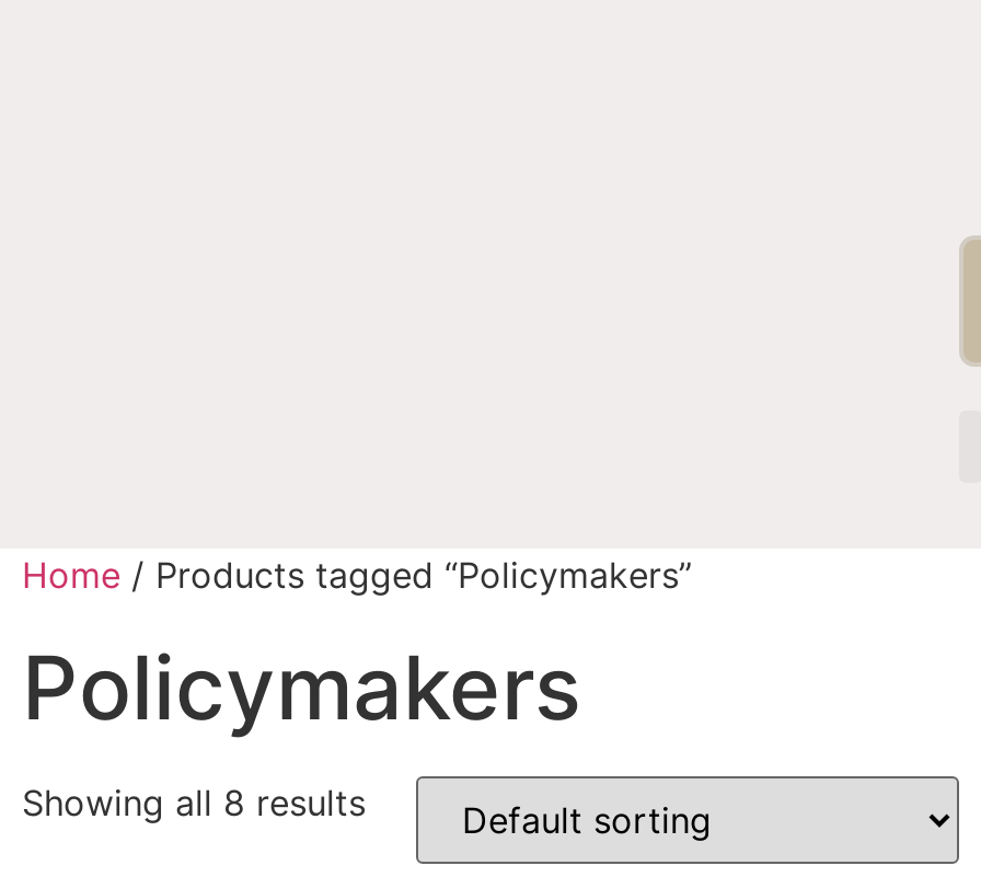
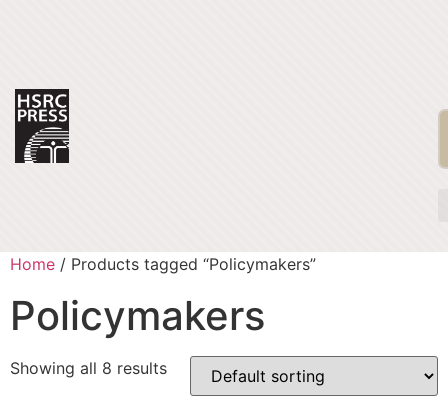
+ [image]
